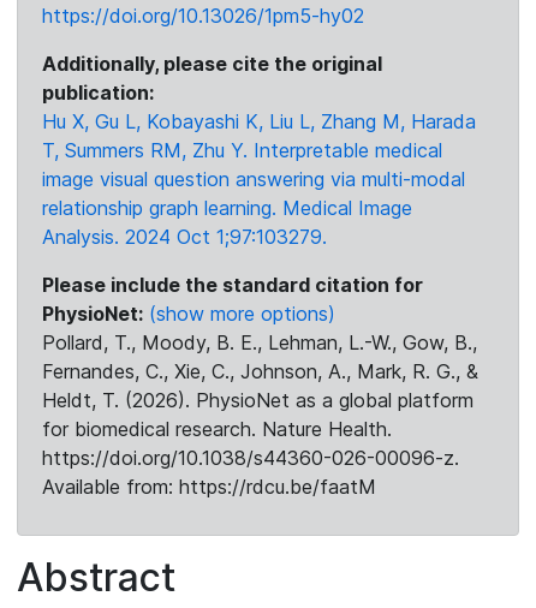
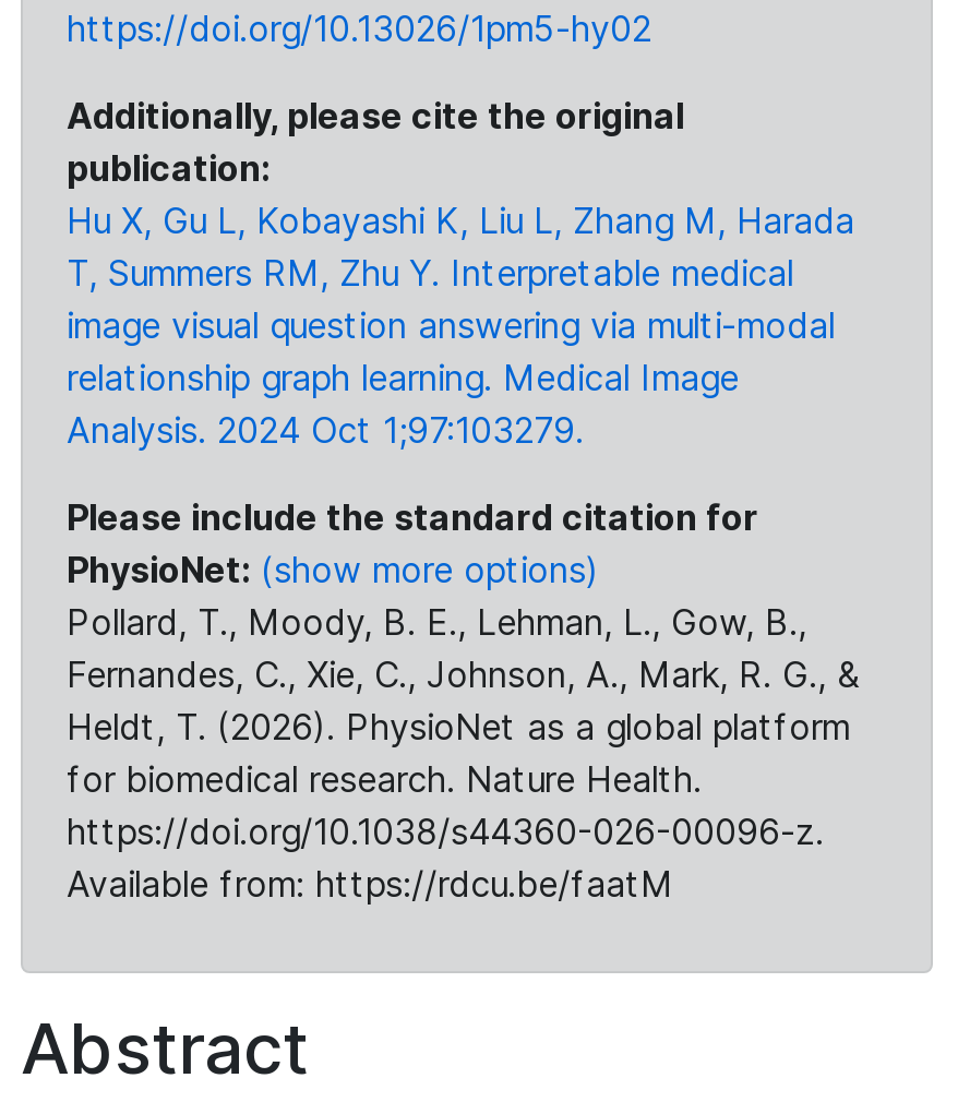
- Pollard, T., Moody, B. E., Lehman, L.-W., Gow, B.,
+ Pollard, T., Moody, B. E., Lehman, L., Gow, B.,
